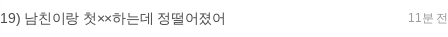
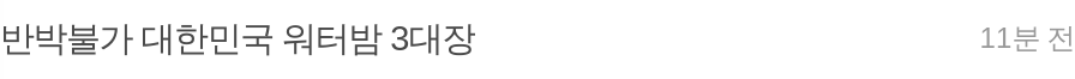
- 19) 남친이랑 첫××하는데 정떨어졌어
+ 반박불가 대한민국 워터밤 3대장
